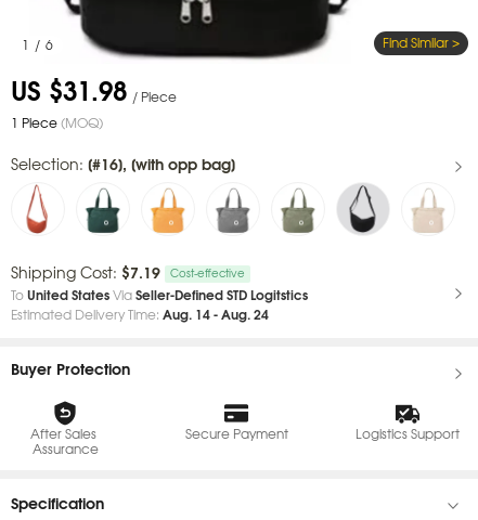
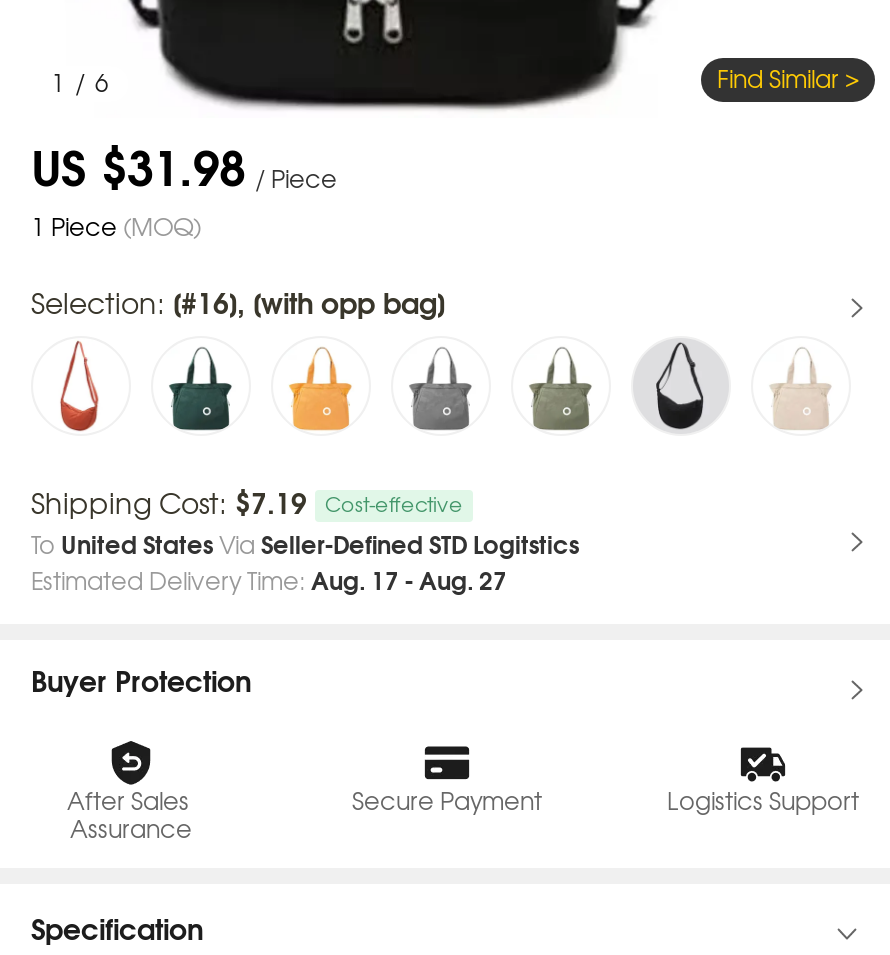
- Estimated Delivery Time: Aug. 14 - Aug. 24
+ Estimated Delivery Time: Aug. 17 - Aug. 27
